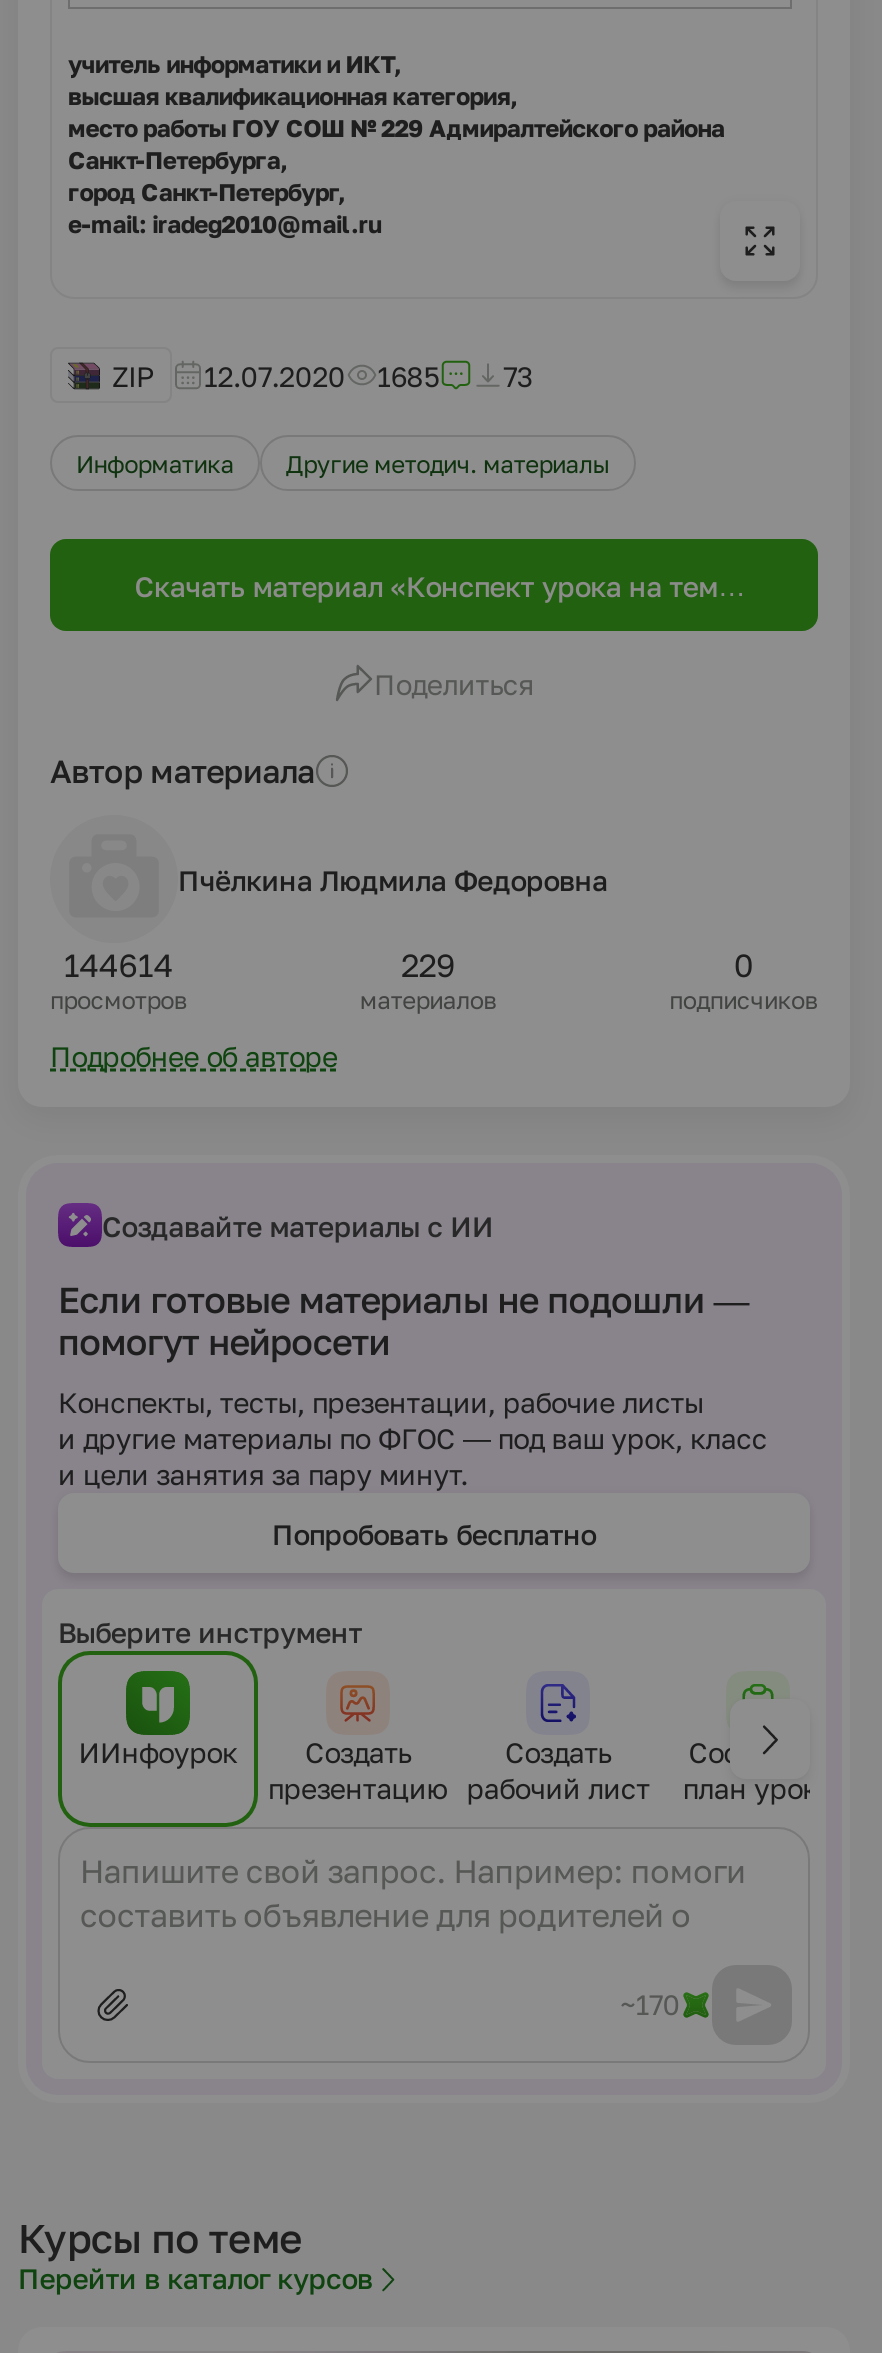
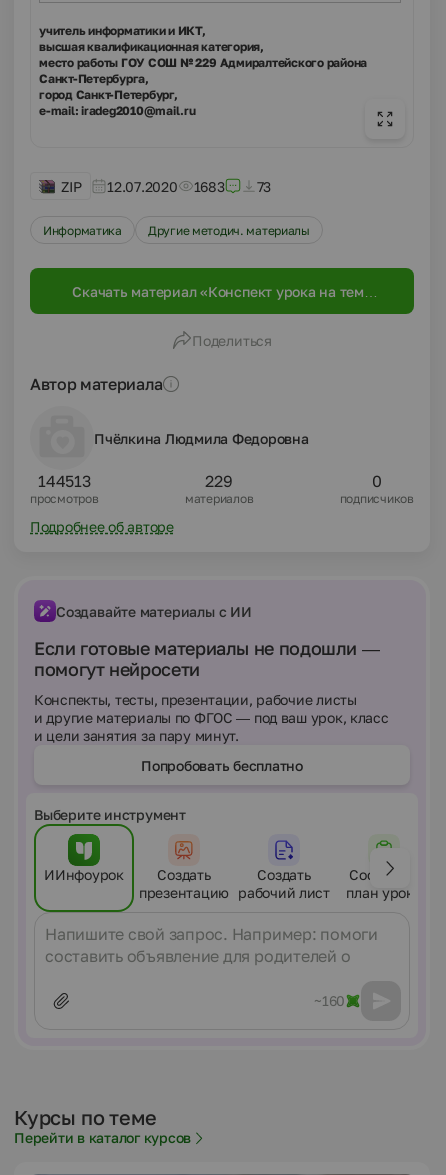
- ZIP 12.07.2020 1685 73
+ ZIP 12.07.2020 1683 73

- 144614
+ 144513

- ~170
+ ~160
